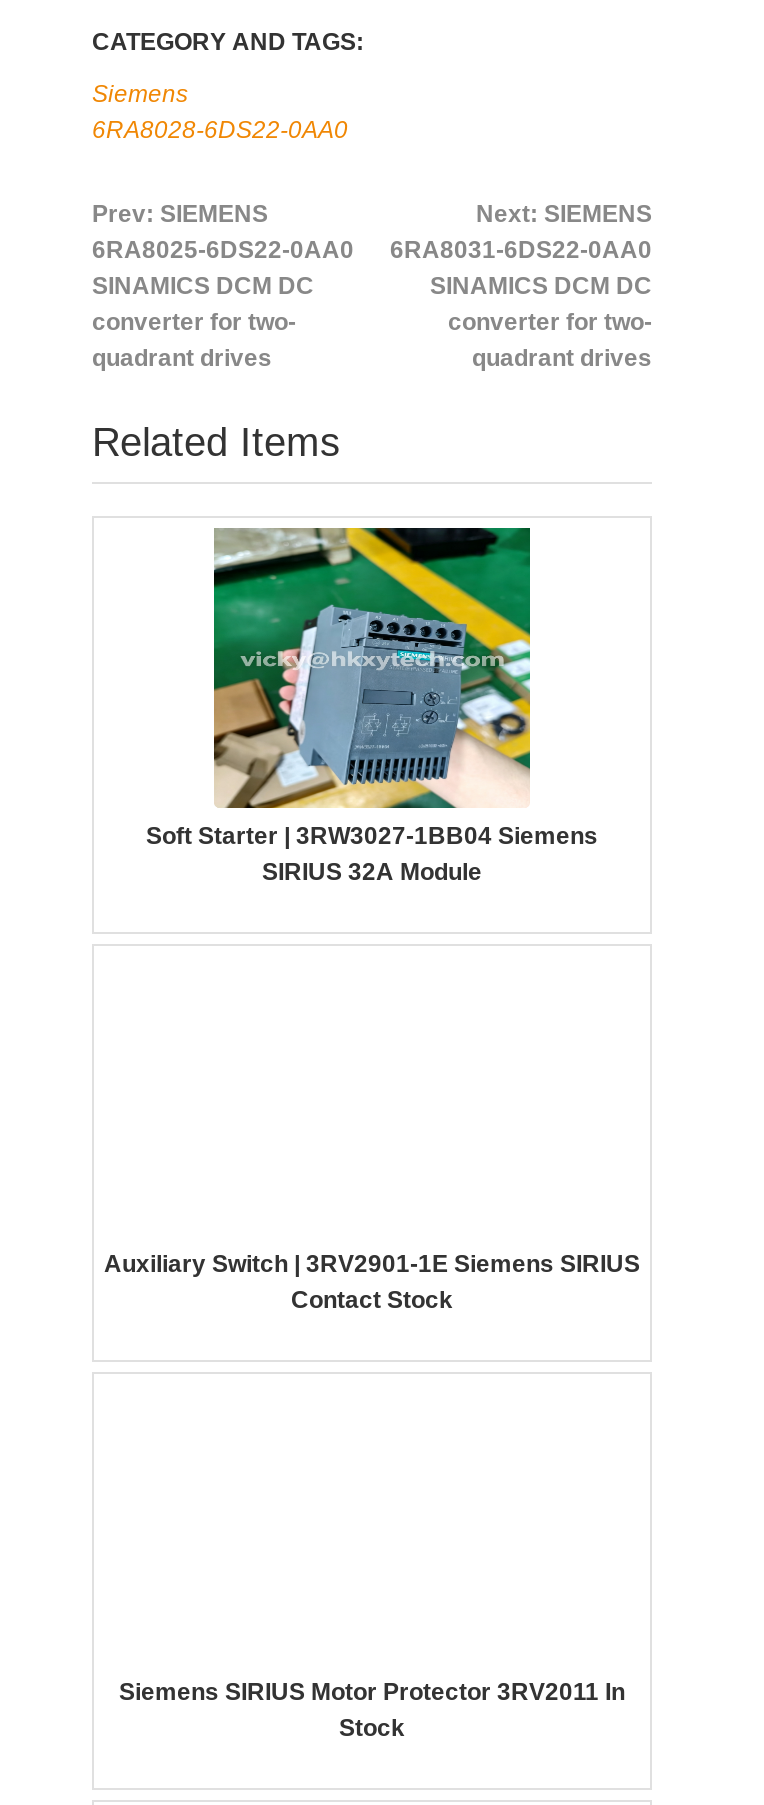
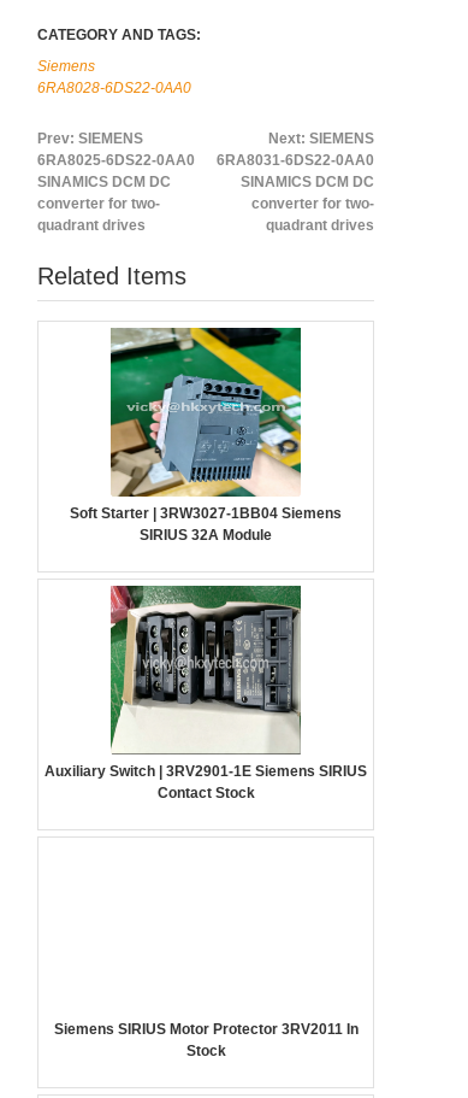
+ [image]
